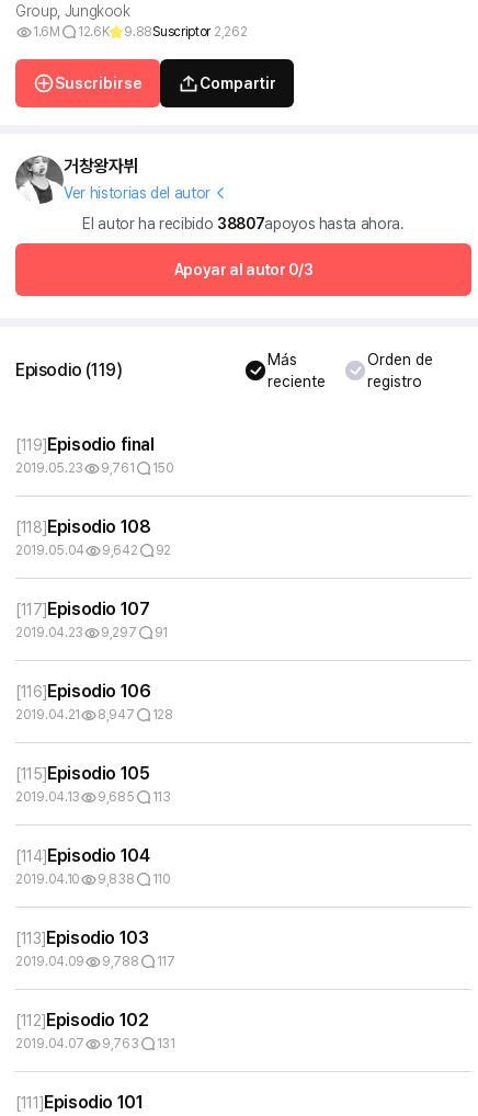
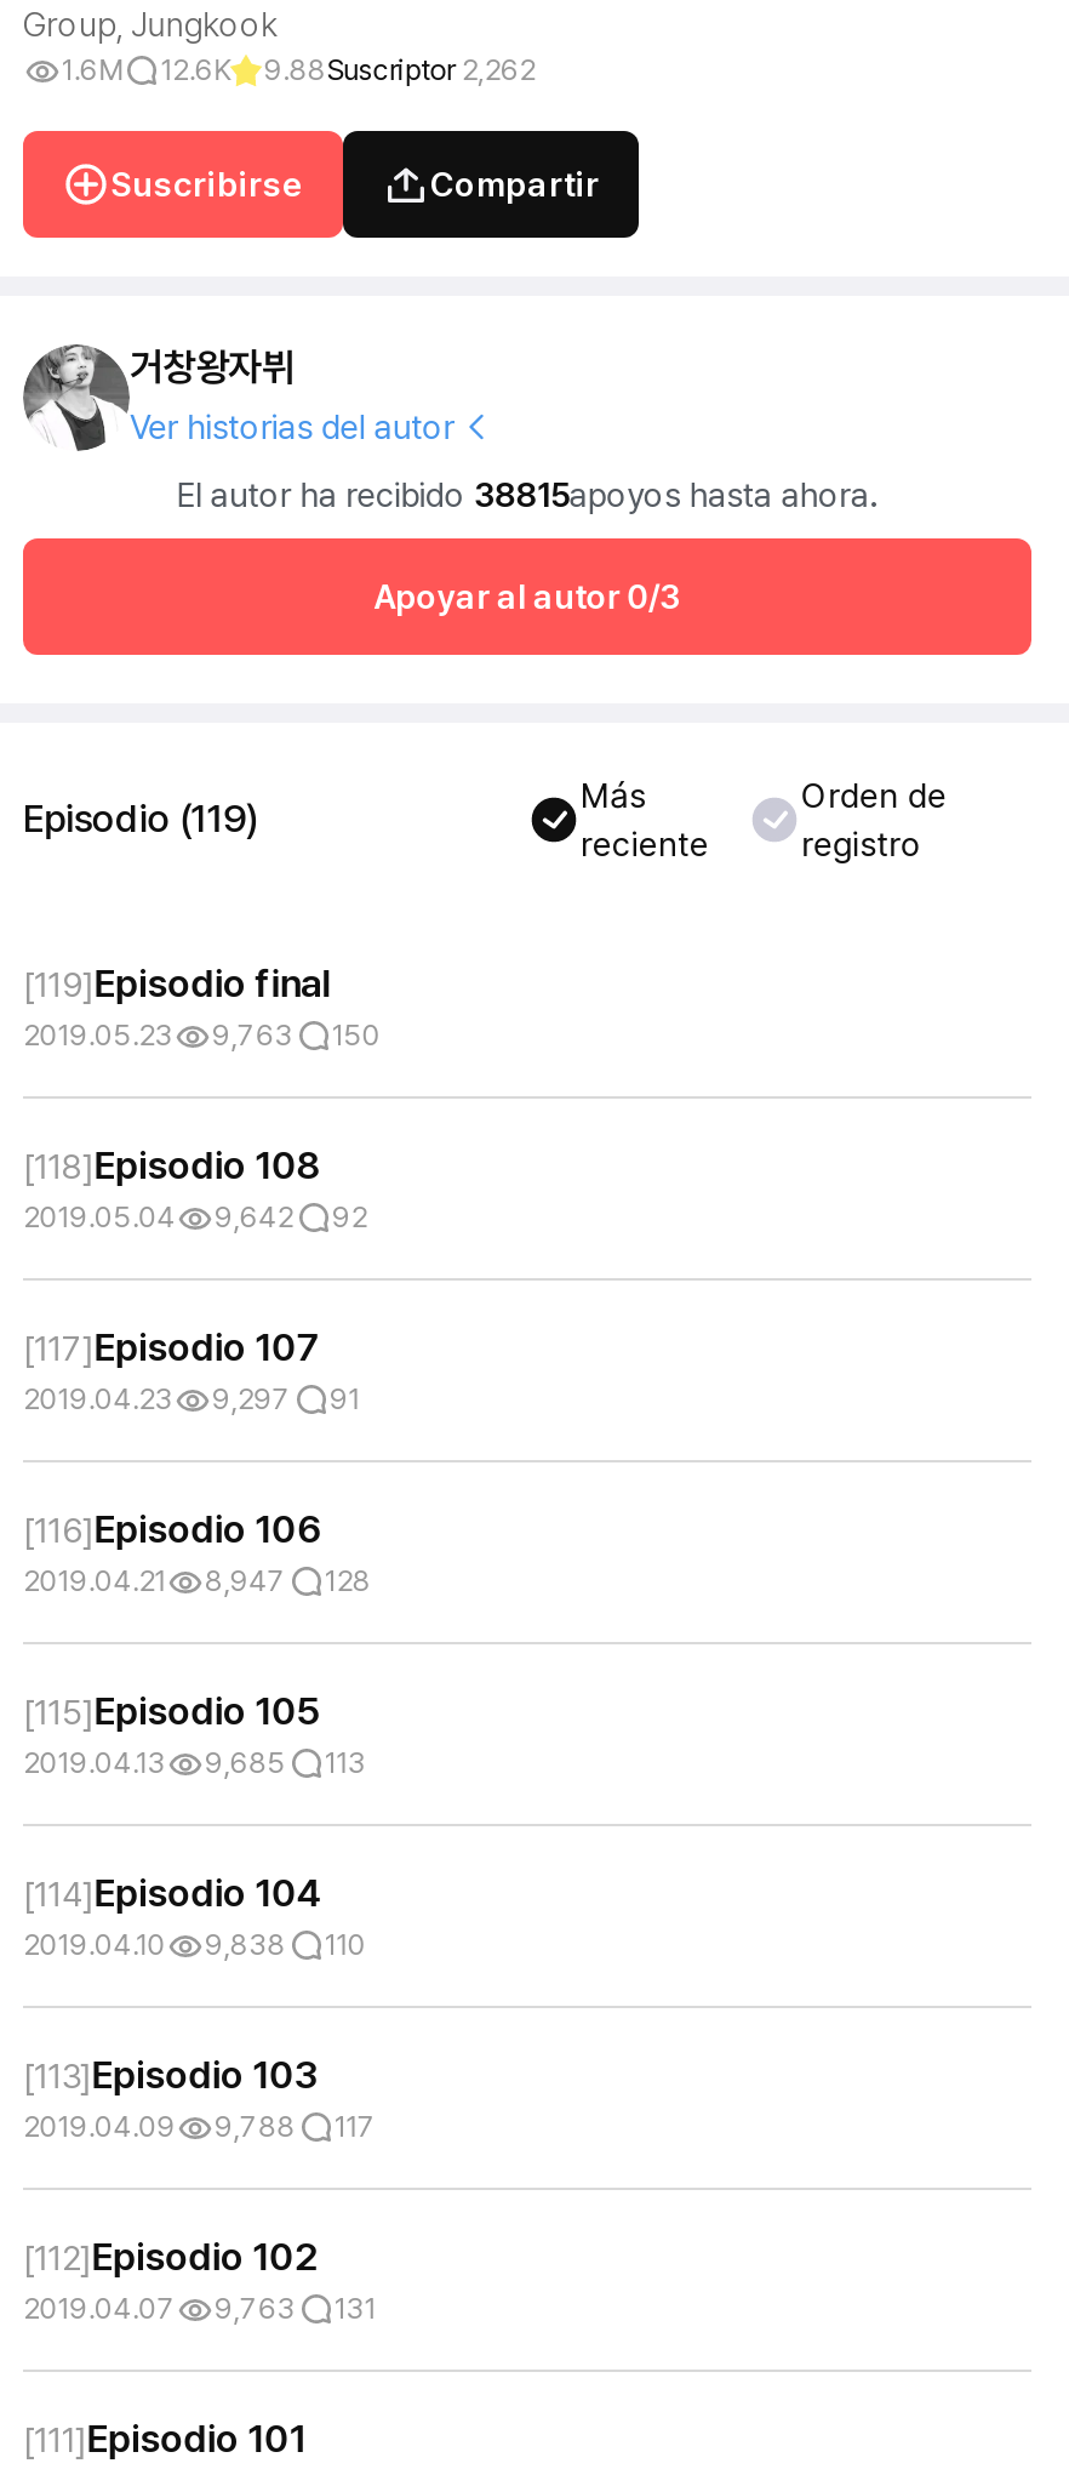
- El autor ha recibido 38807apoyos hasta ahora.
+ El autor ha recibido 38815apoyos hasta ahora.

- 2019.05.23 9,761 150
+ 2019.05.23 9,763 150
